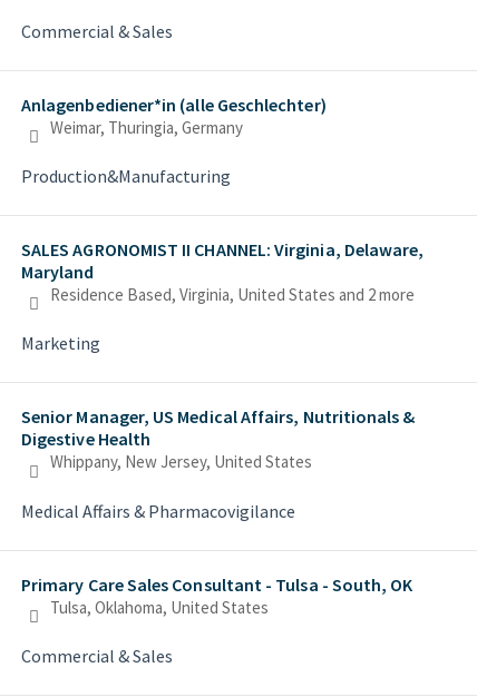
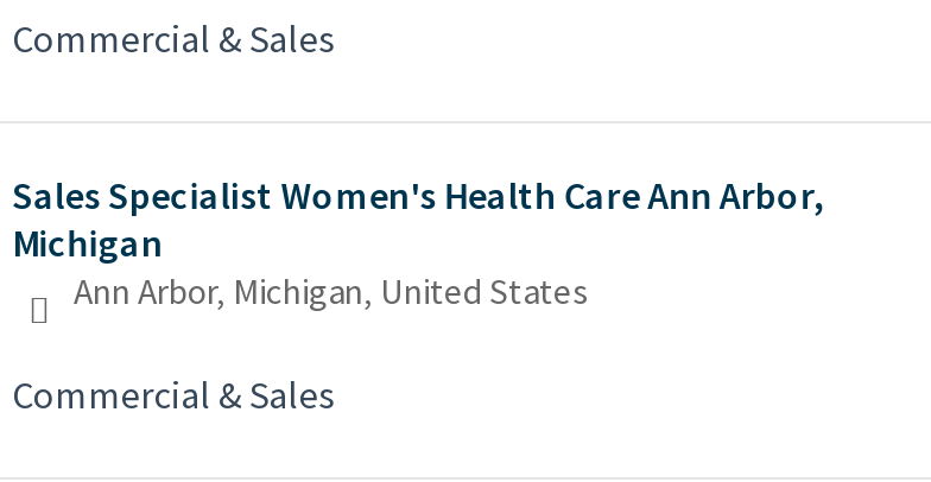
- Anlagenbediener*in (alle Geschlechter)
- Weimar, Thuringia, Germany
- Production&Manufacturing
- SALES AGRONOMIST II CHANNEL: Virginia, Delaware,
- Maryland
- Residence Based, Virginia, United States and 2 more
- Marketing
- Senior Manager, US Medical Affairs, Nutritionals &
- Digestive Health
- Whippany, New Jersey, United States
- Medical Affairs & Pharmacovigilance
- Primary Care Sales Consultant - Tulsa - South, OK
- Tulsa, Oklahoma, United States
+ Sales Specialist Women's Health Care Ann Arbor,
+ Michigan
+ Ann Arbor, Michigan, United States
